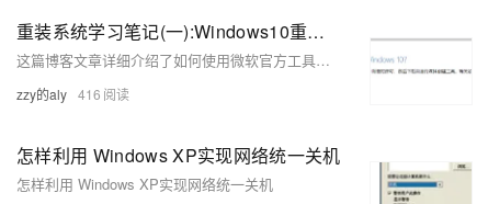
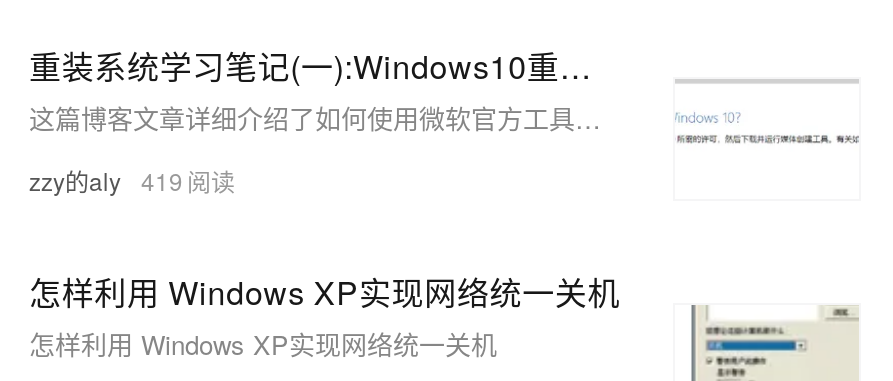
- zzy的aly 416
+ zzy的aly 419
